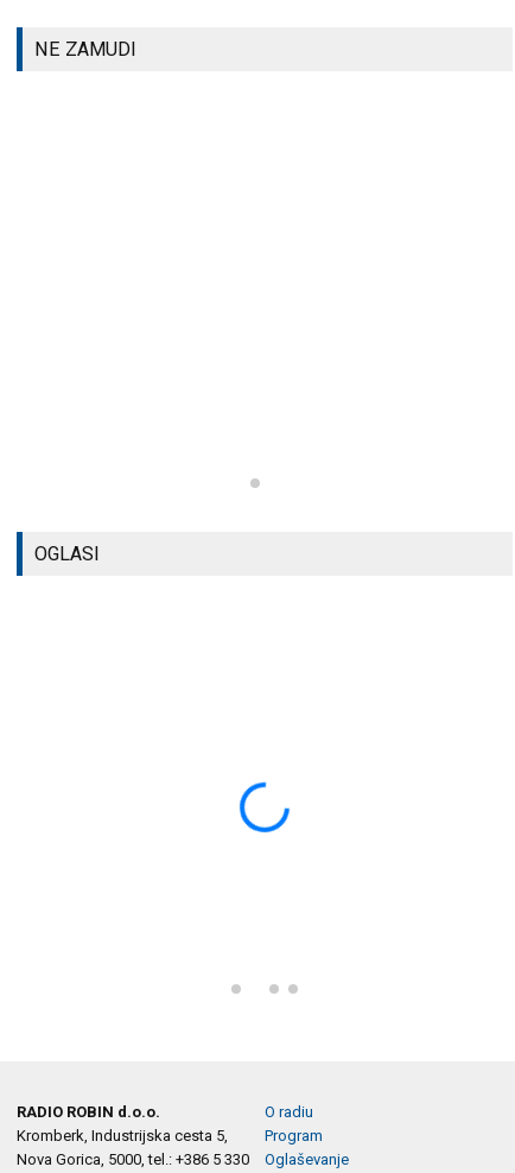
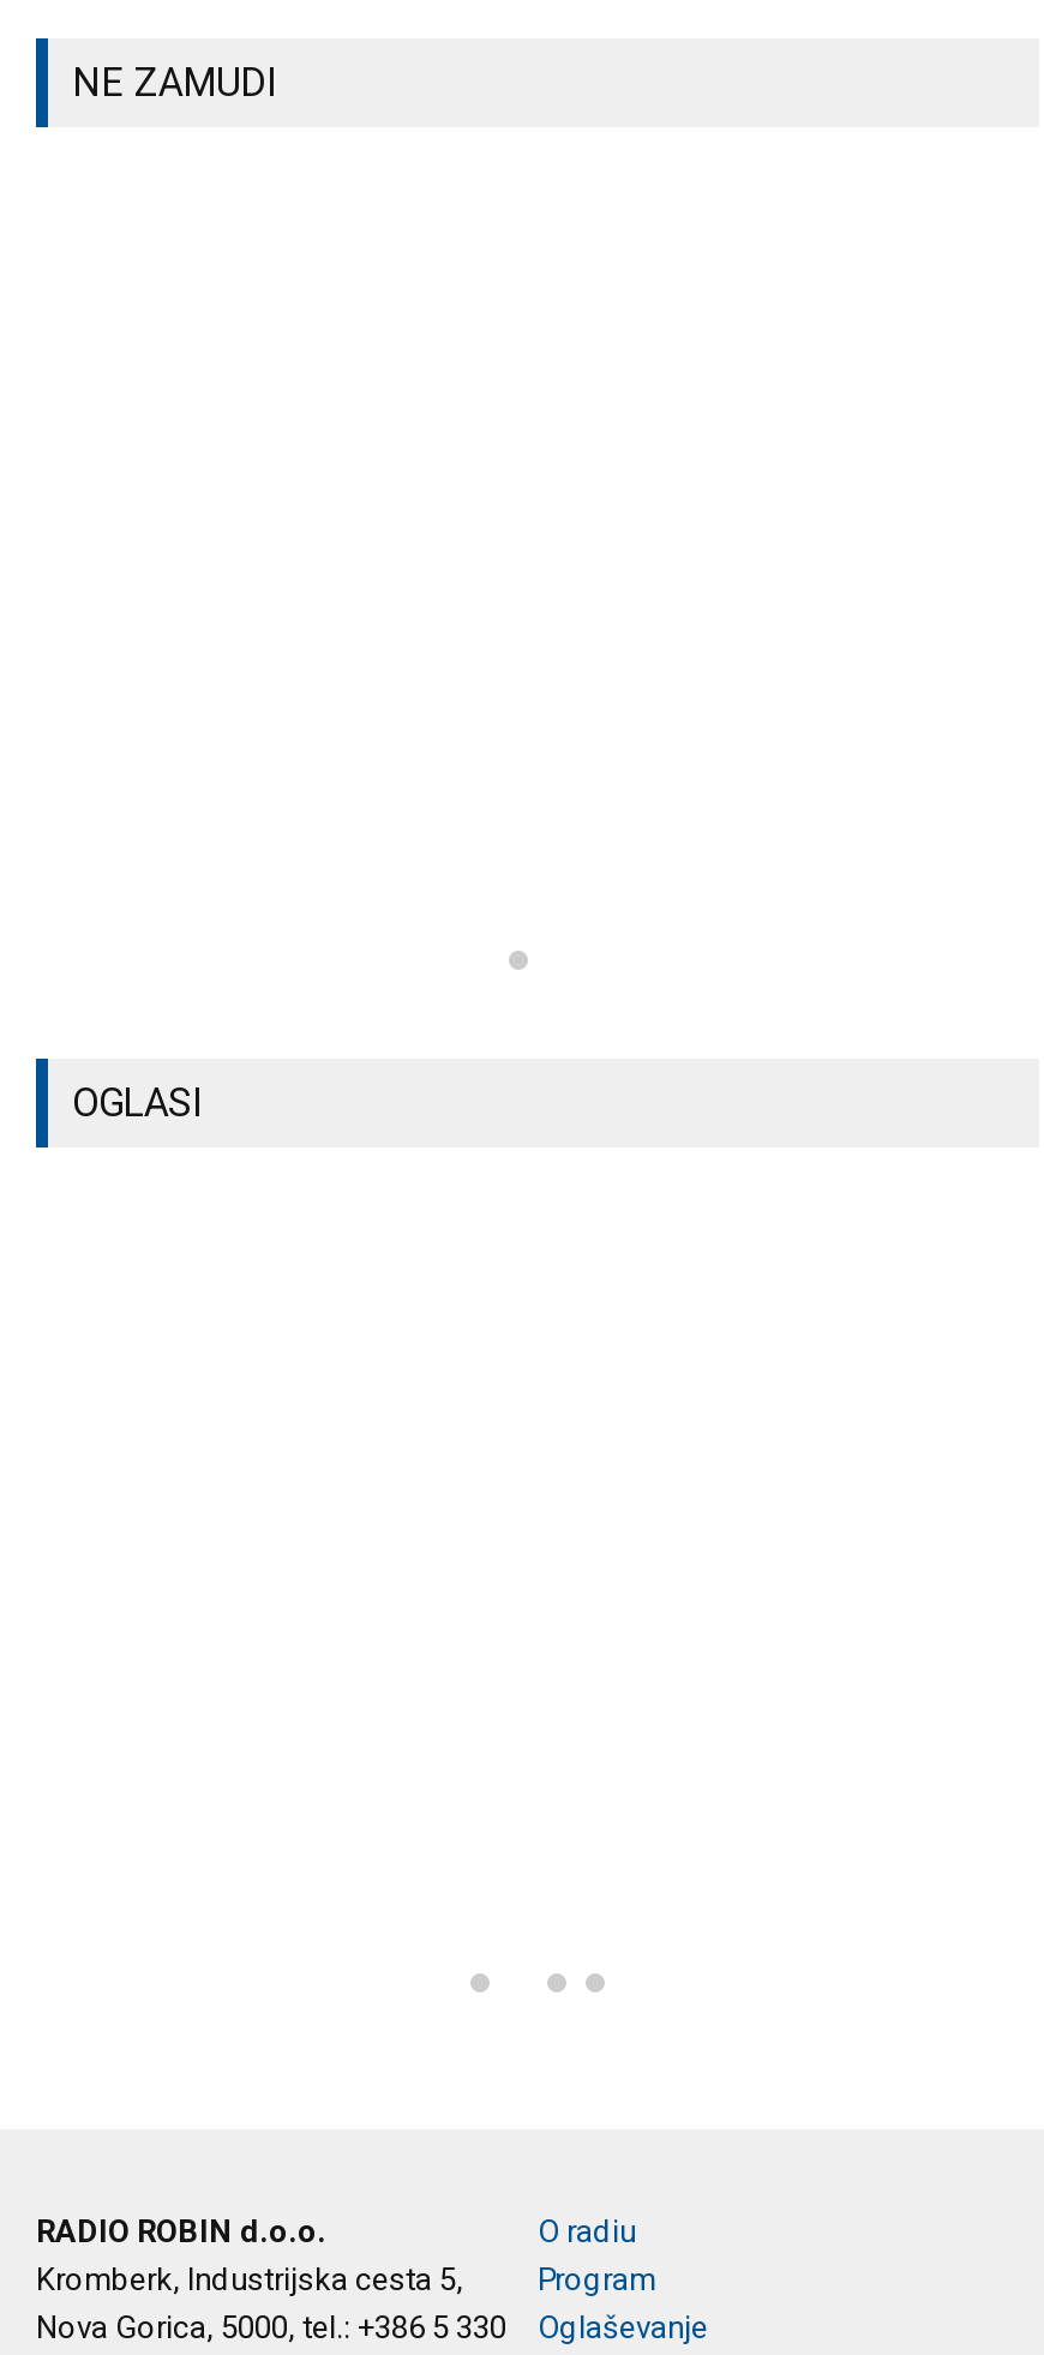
- [image]
